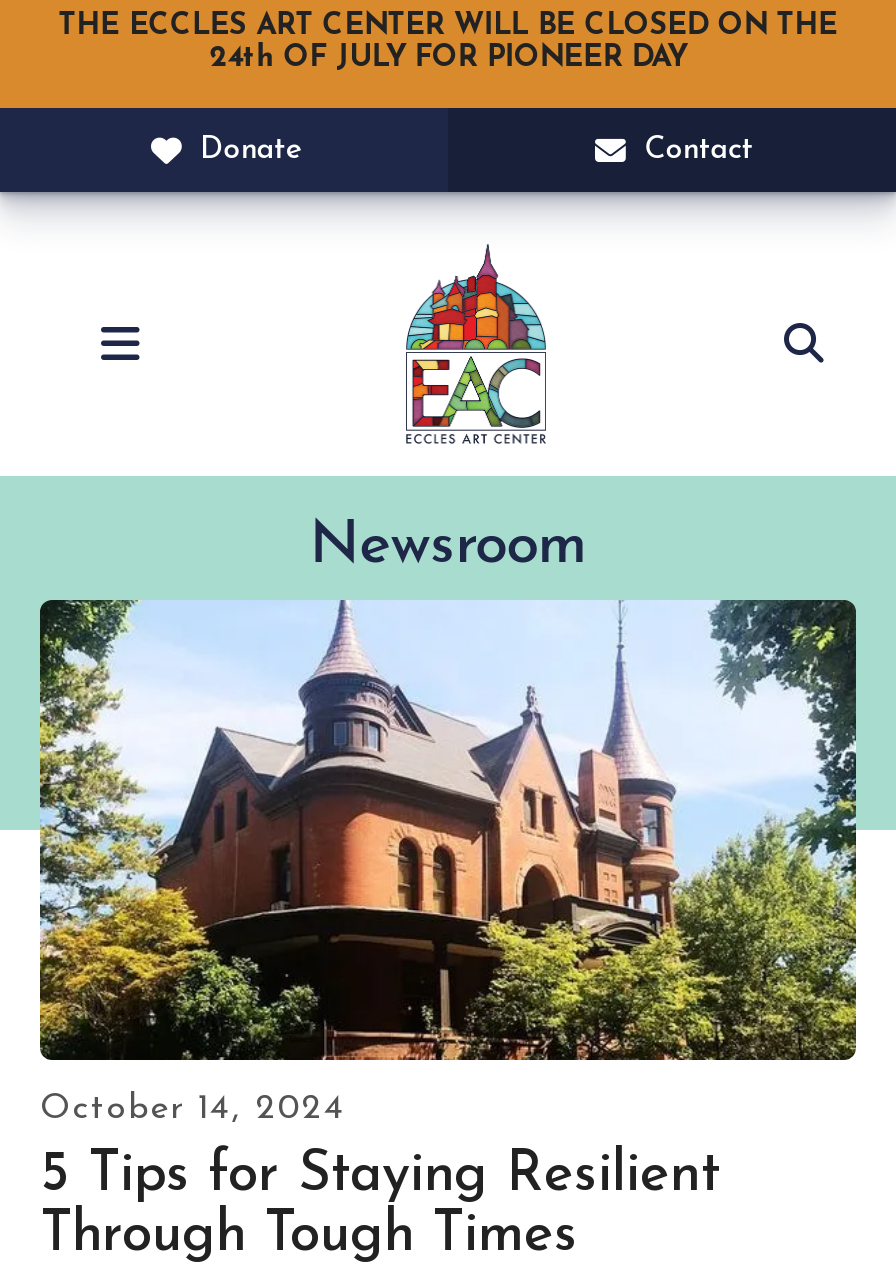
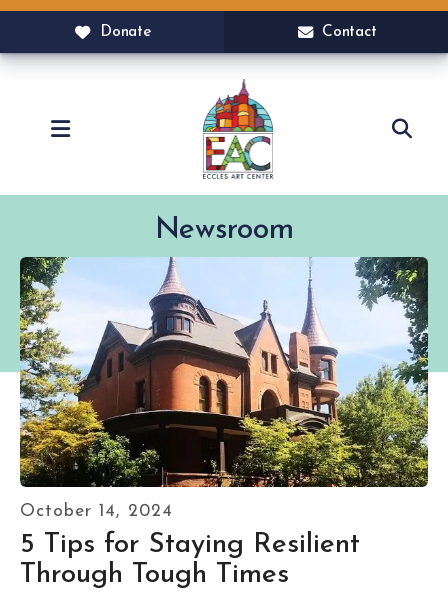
- THE ECCLES ART CENTER WILL BE CLOSED ON THE
- 24th OF JULY FOR PIONEER DAY
